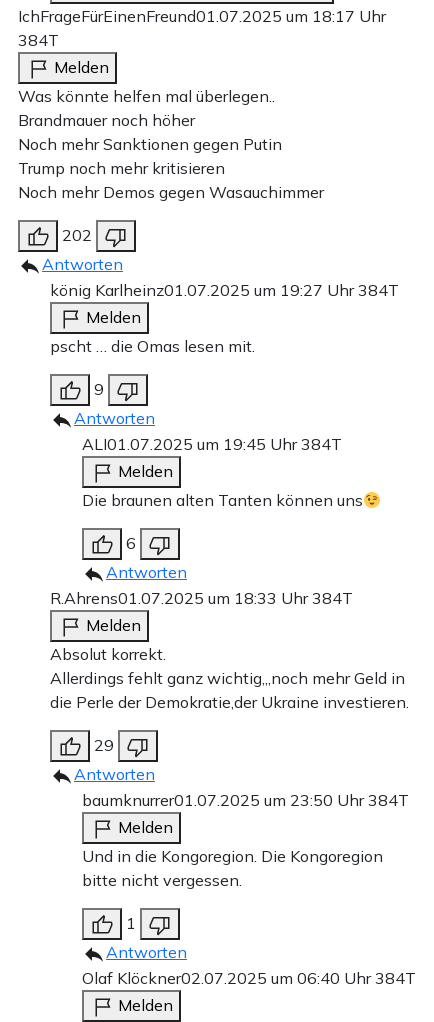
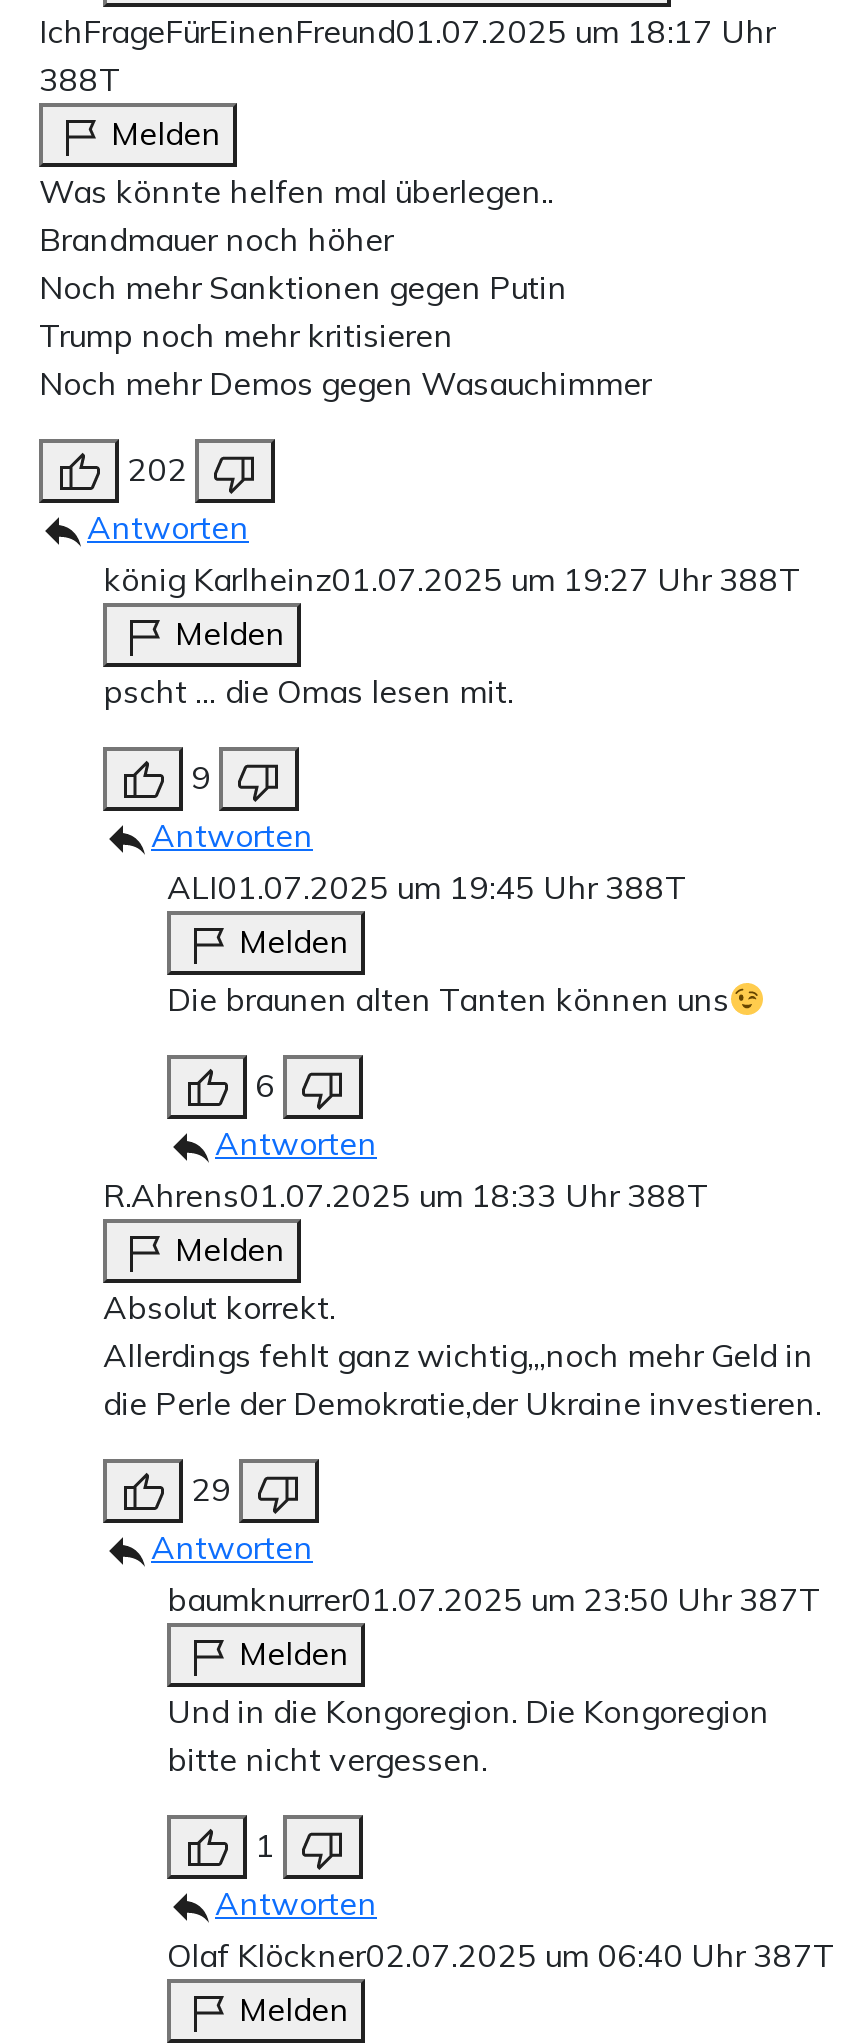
- 384T
+ 388T

- könig Karlheinz01.07.2025 um 19:27 Uhr 384T
+ könig Karlheinz01.07.2025 um 19:27 Uhr 388T

- ALI01.07.2025 um 19:45 Uhr 384T
+ ALI01.07.2025 um 19:45 Uhr 388T

- R.Ahrens01.07.2025 um 18:33 Uhr 384T
+ R.Ahrens01.07.2025 um 18:33 Uhr 388T

- baumknurrer01.07.2025 um 23:50 Uhr 384T
+ baumknurrer01.07.2025 um 23:50 Uhr 387T

- Olaf Klöckner02.07.2025 um 06:40 Uhr 384T
+ Olaf Klöckner02.07.2025 um 06:40 Uhr 387T
